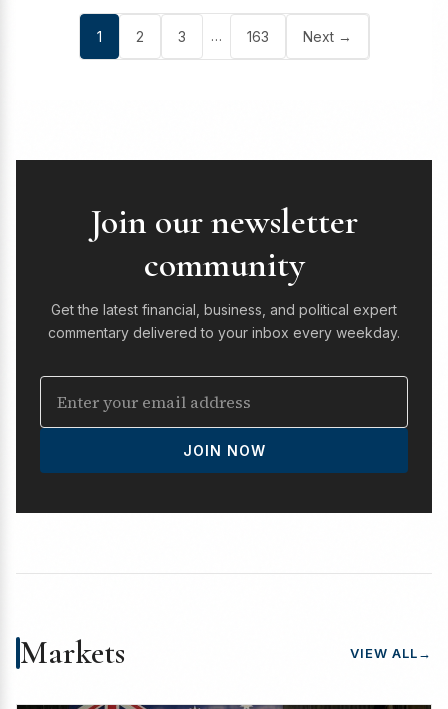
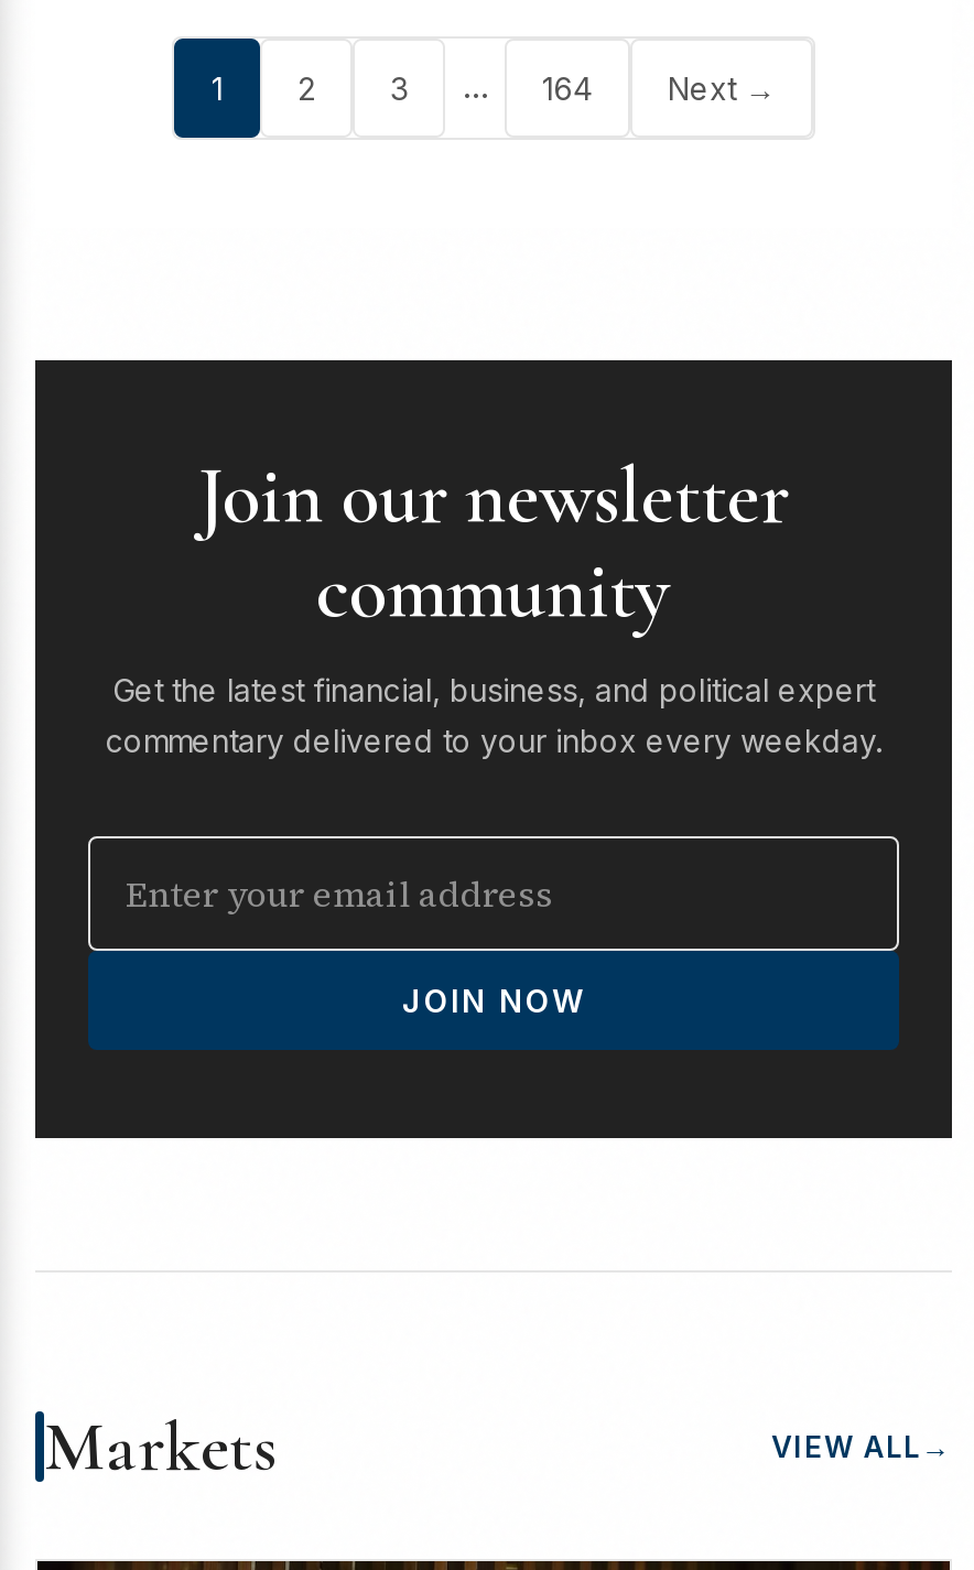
- 163
+ 164
